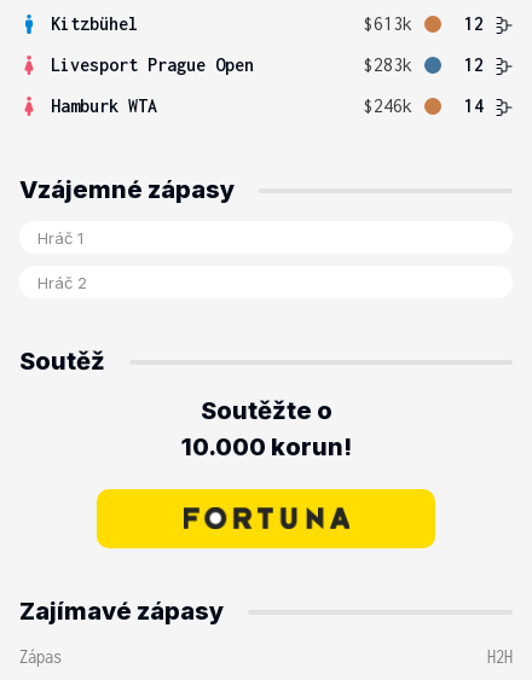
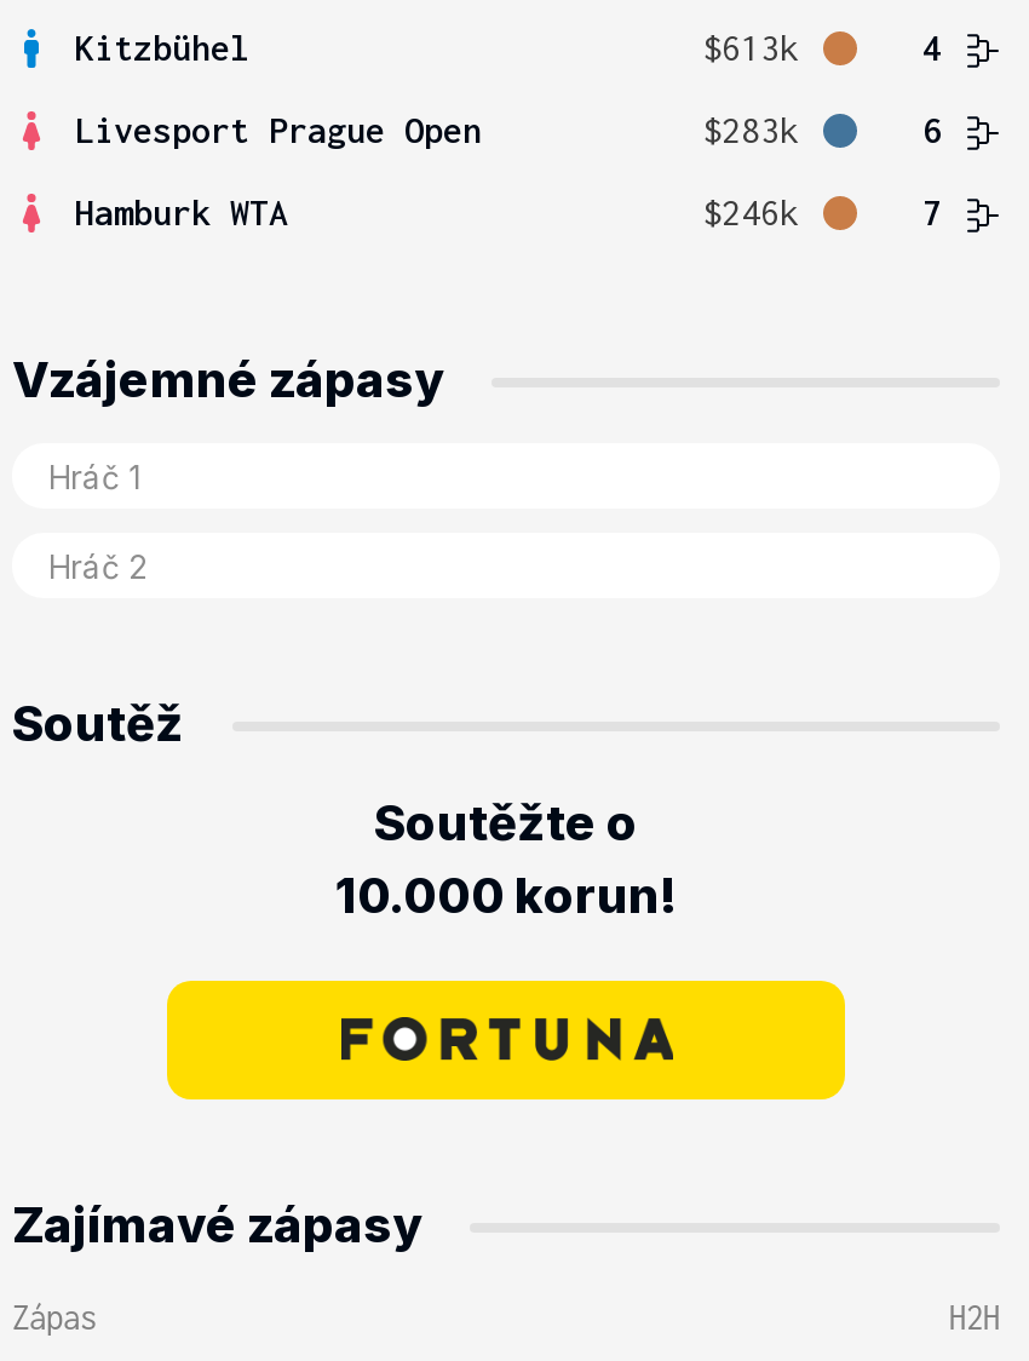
- 12
+ 4

- 12
+ 6

- 14
+ 7
